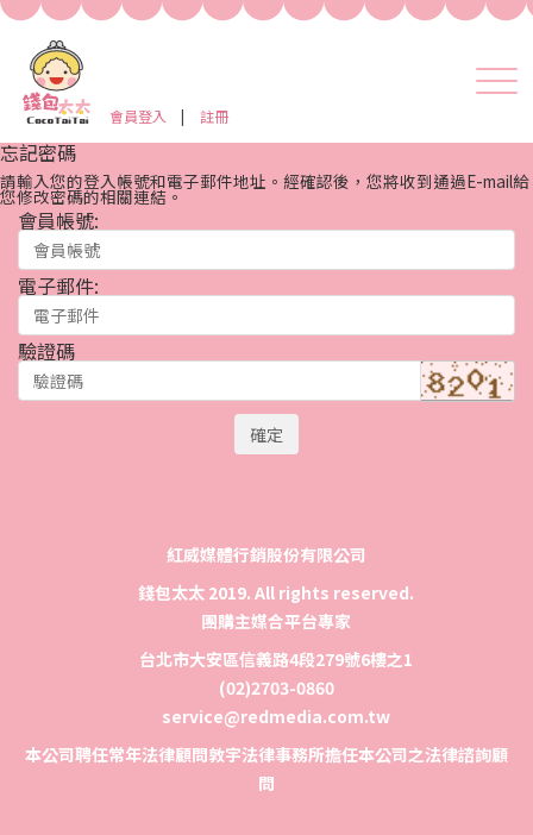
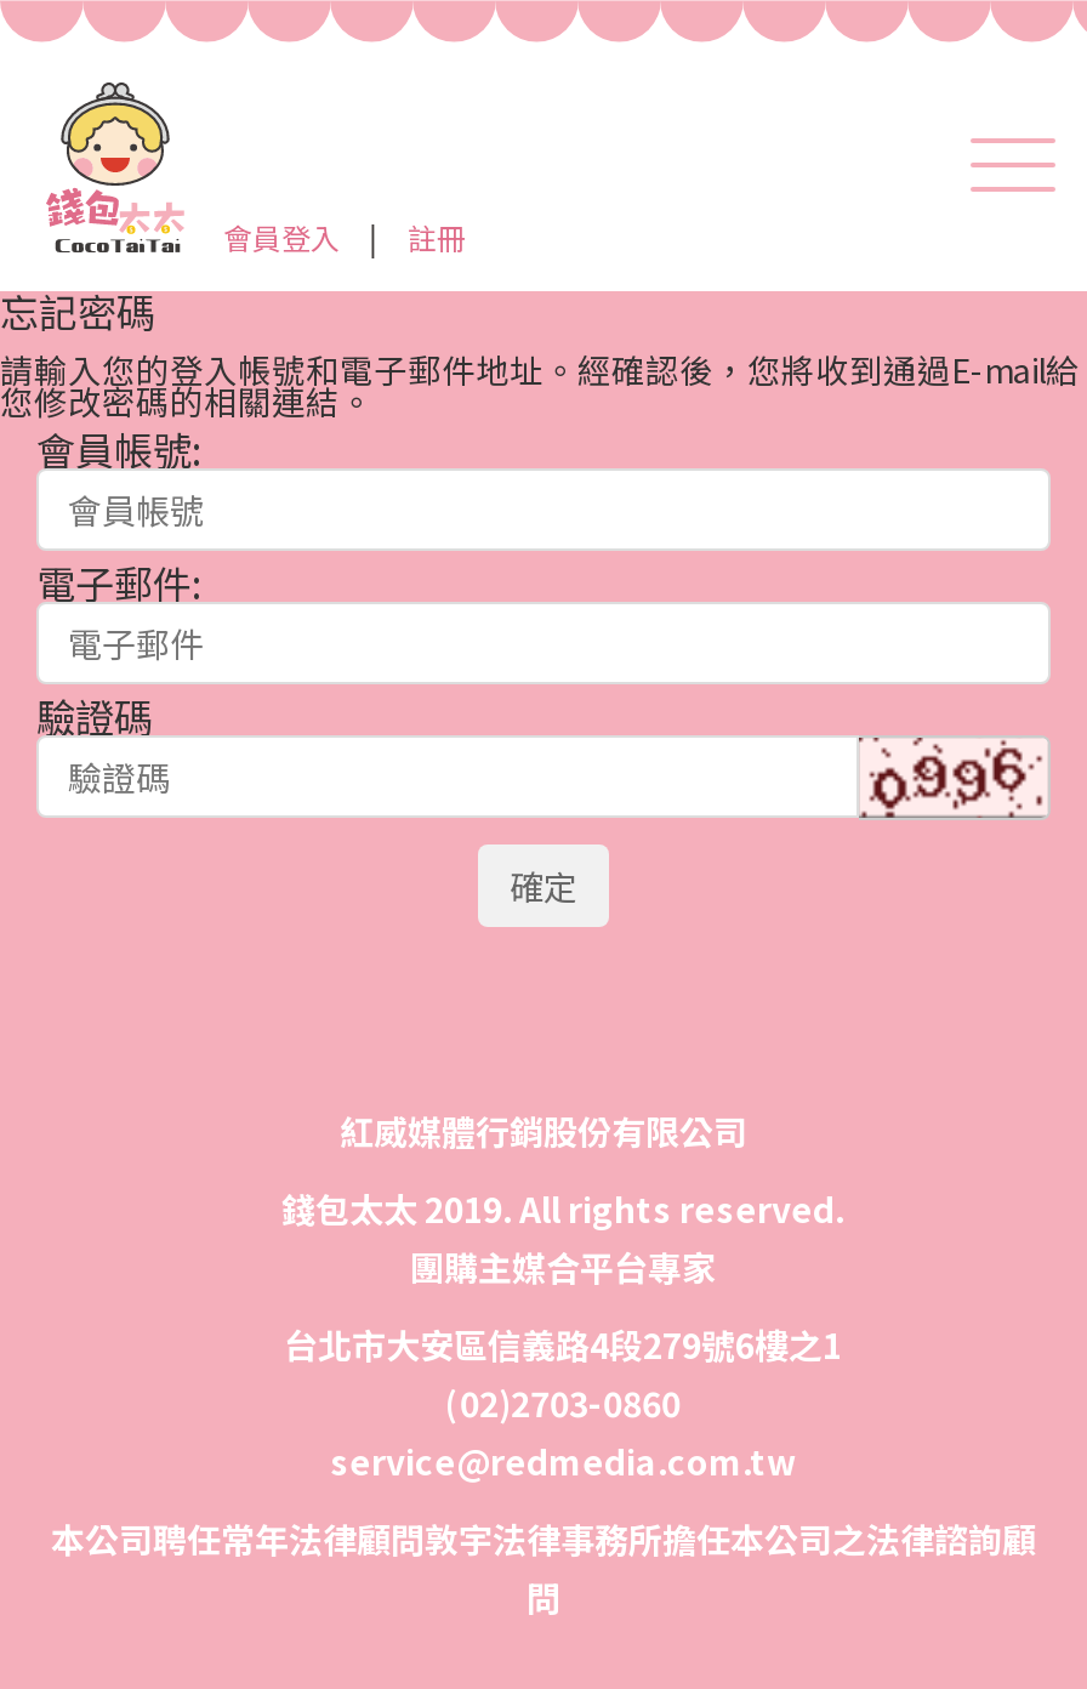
- [image]
+ [image]
